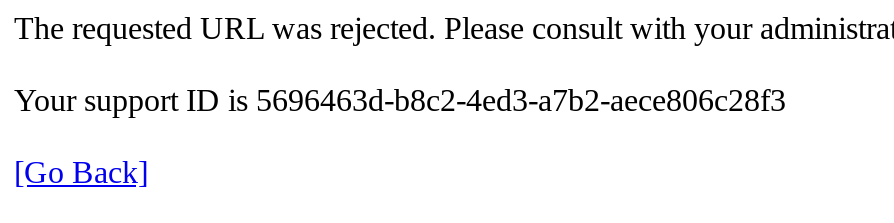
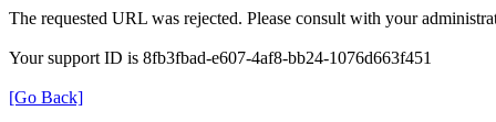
- Your support ID is 5696463d-b8c2-4ed3-a7b2-aece806c28f3
+ Your support ID is 8fb3fbad-e607-4af8-bb24-1076d663f451
